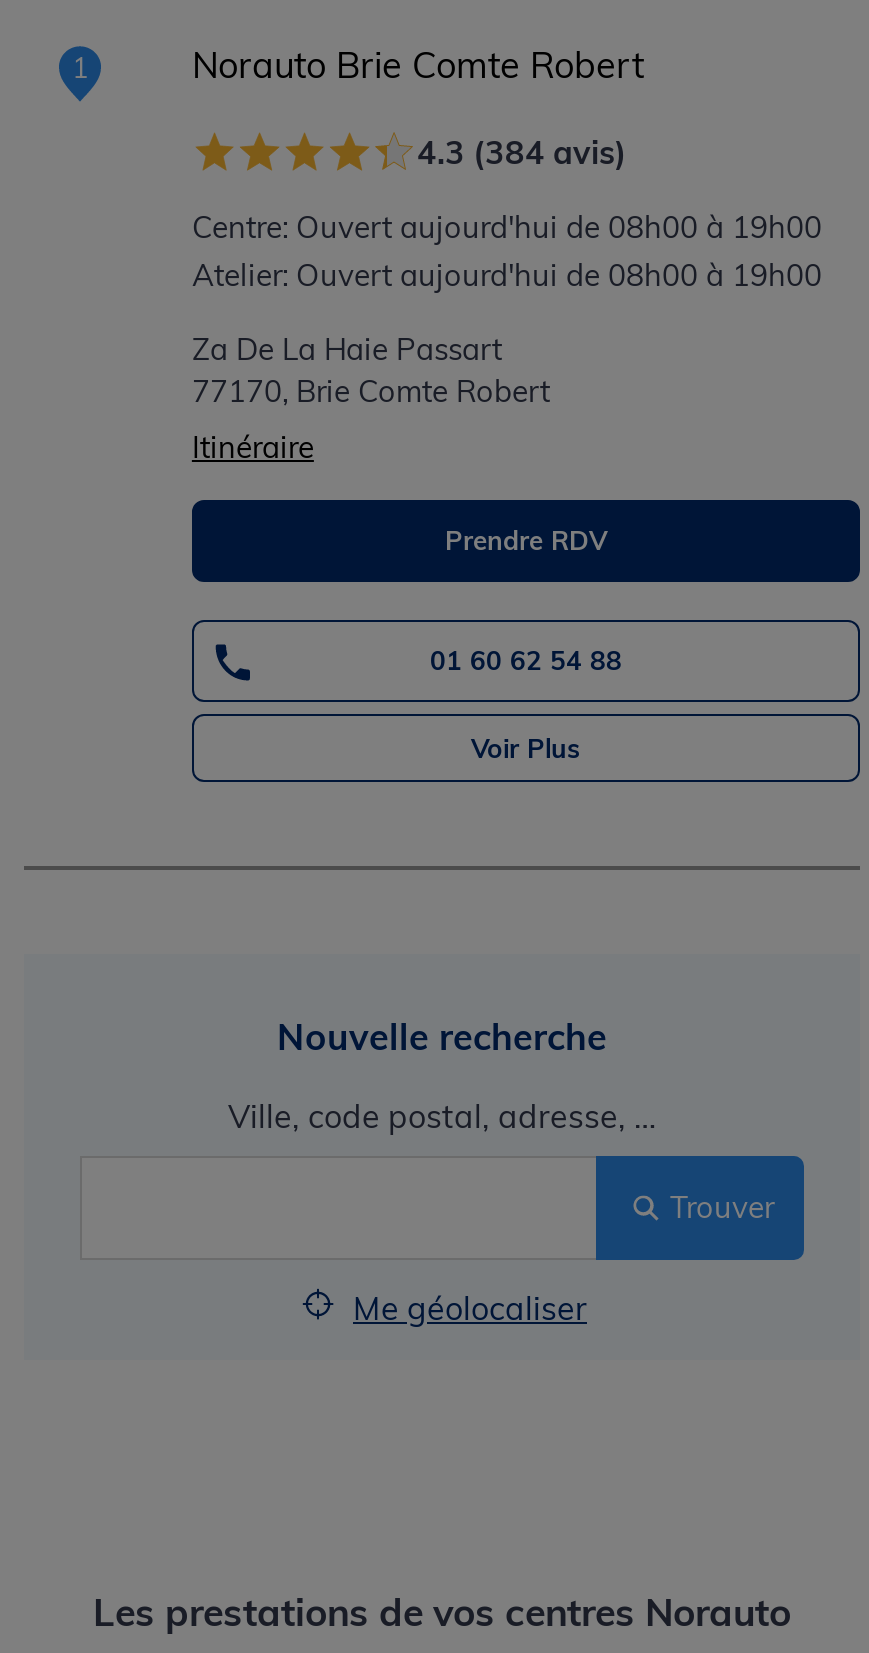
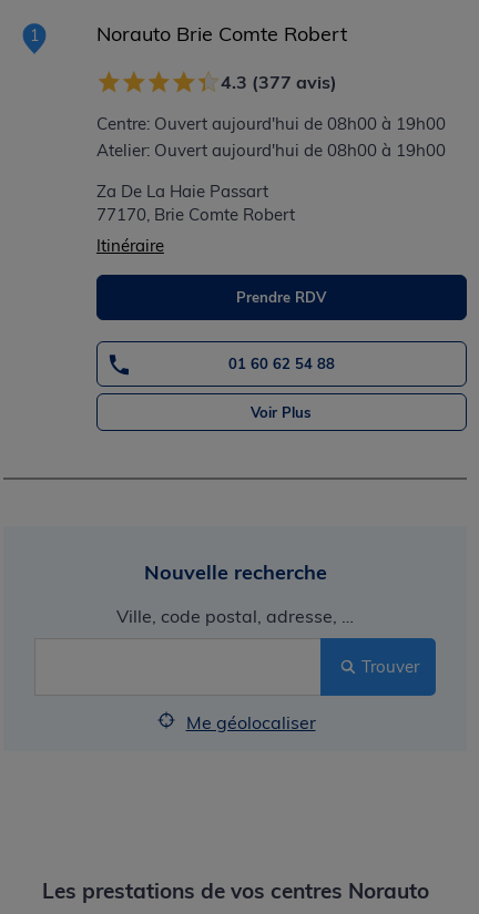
- 4.3 (384 avis)
+ 4.3 (377 avis)
